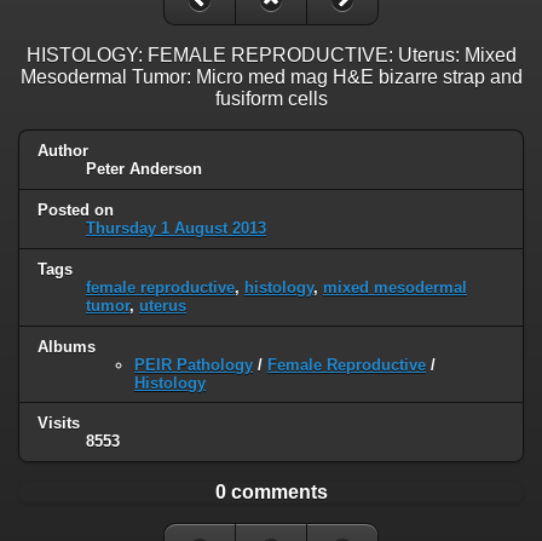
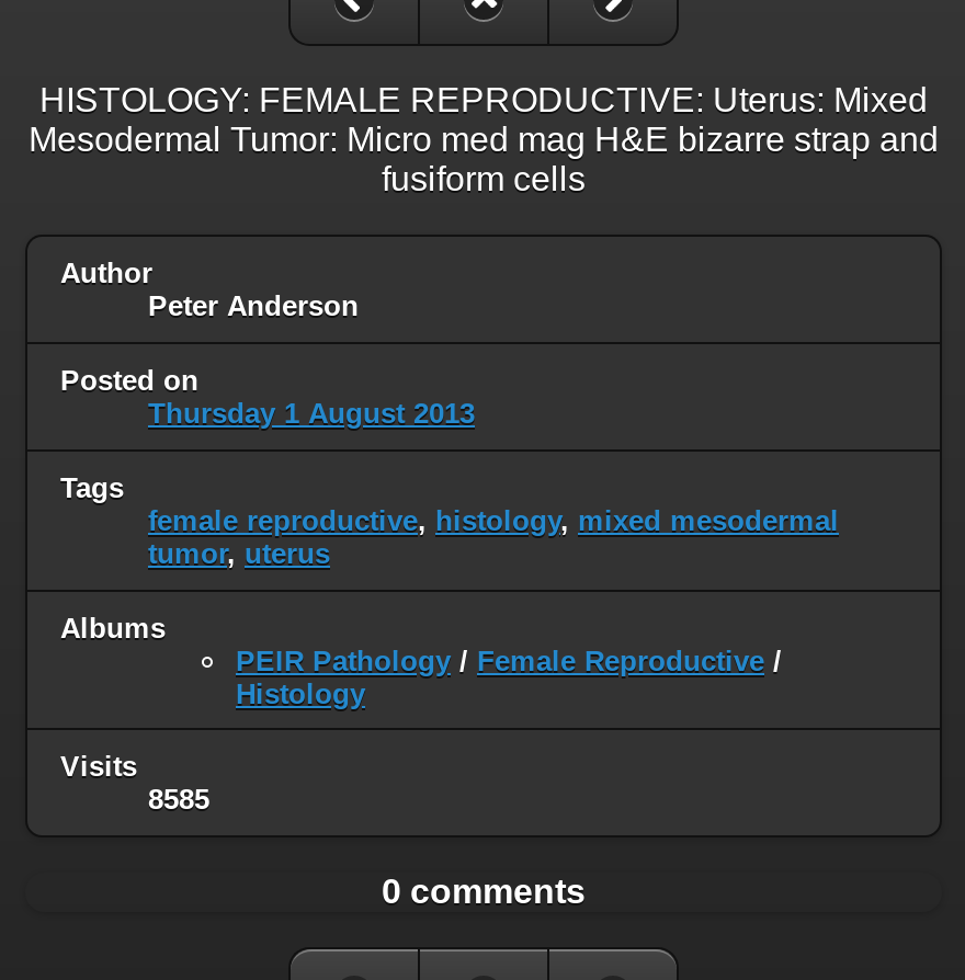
- 8553
+ 8585
